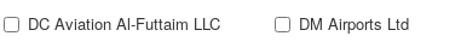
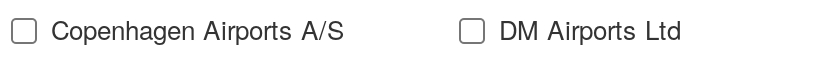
- DC Aviation Al-Futtaim LLC
+ Copenhagen Airports A/S
